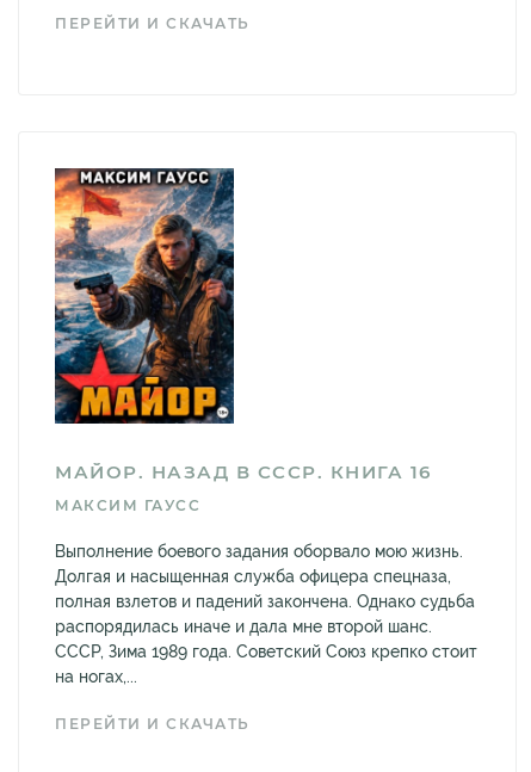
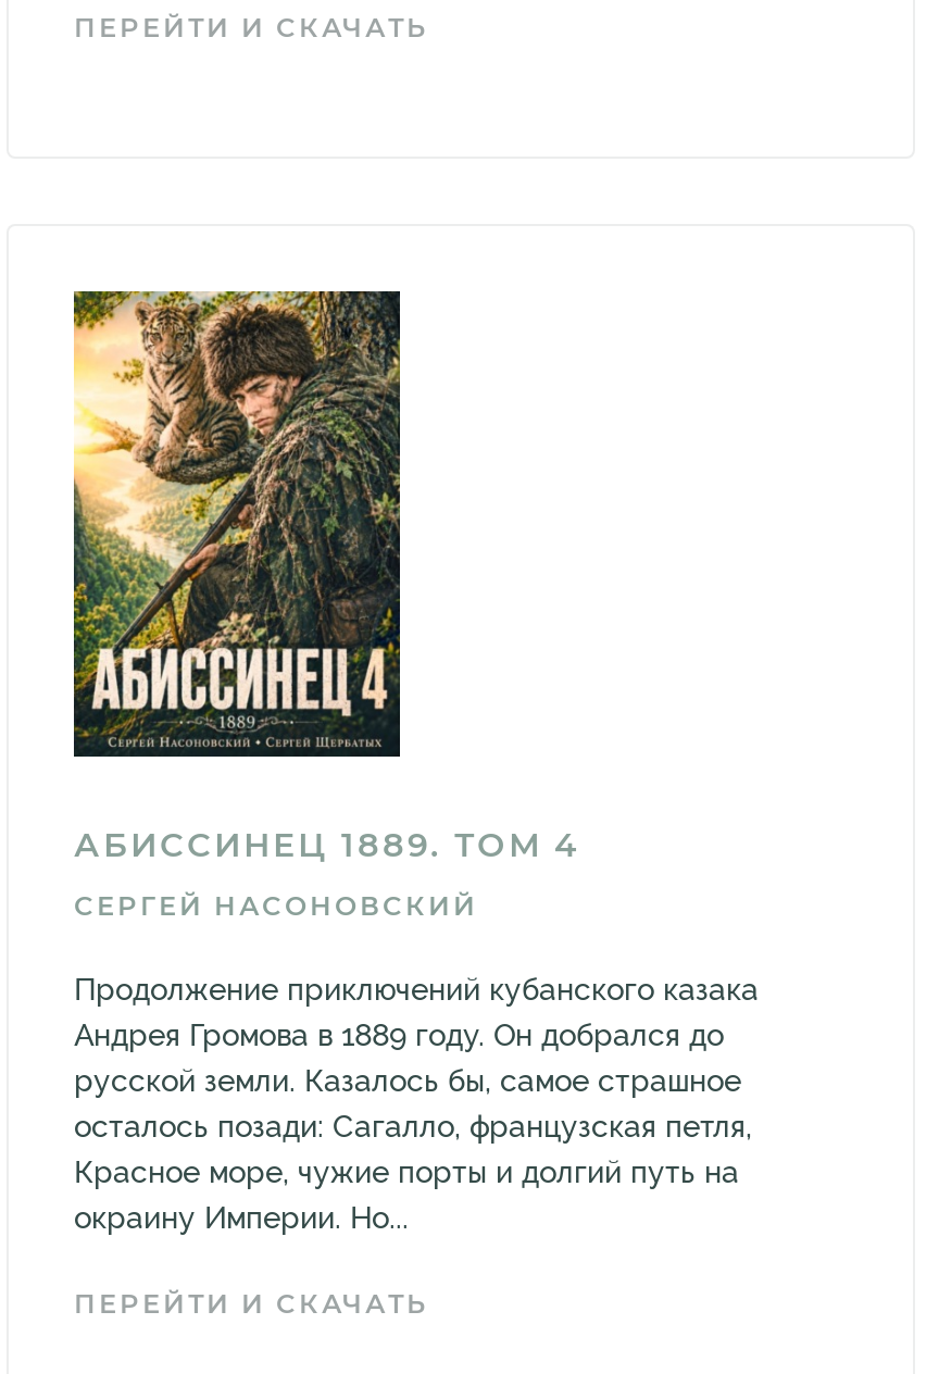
- [image]
- МАЙОР. НАЗАД В СССР. КНИГА 16
+ [image]
+ АБИССИНЕЦ 1889. ТОМ 4

- МАКСИМ ГАУСС
+ СЕРГЕЙ НАСОНОВСКИЙ

- Выполнение боевого задания оборвало мою жизнь.
- Долгая и насыщенная служба офицера спецназа,
- полная взлетов и падений закончена. Однако судьба
- распорядилась иначе и дала мне второй шанс.
- СССР, Зима 1989 года. Советский Союз крепко стоит
- на ногах,...
+ Продолжение приключений кубанского казака
+ Андрея Громова в 1889 году. Он добрался до
+ русской земли. Казалось бы, самое страшное
+ осталось позади: Сагалло, французская петля,
+ Красное море, чужие порты и долгий путь на
+ окраину Империи. Но...
